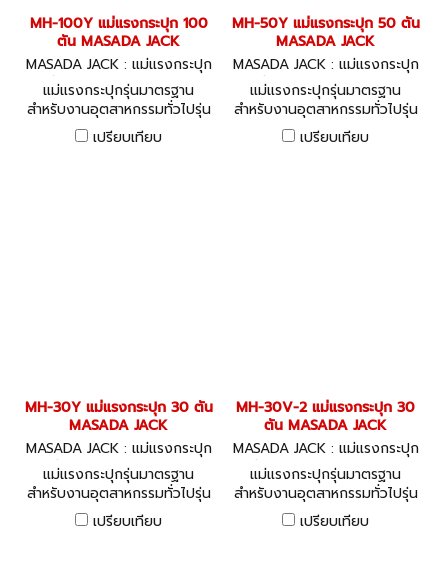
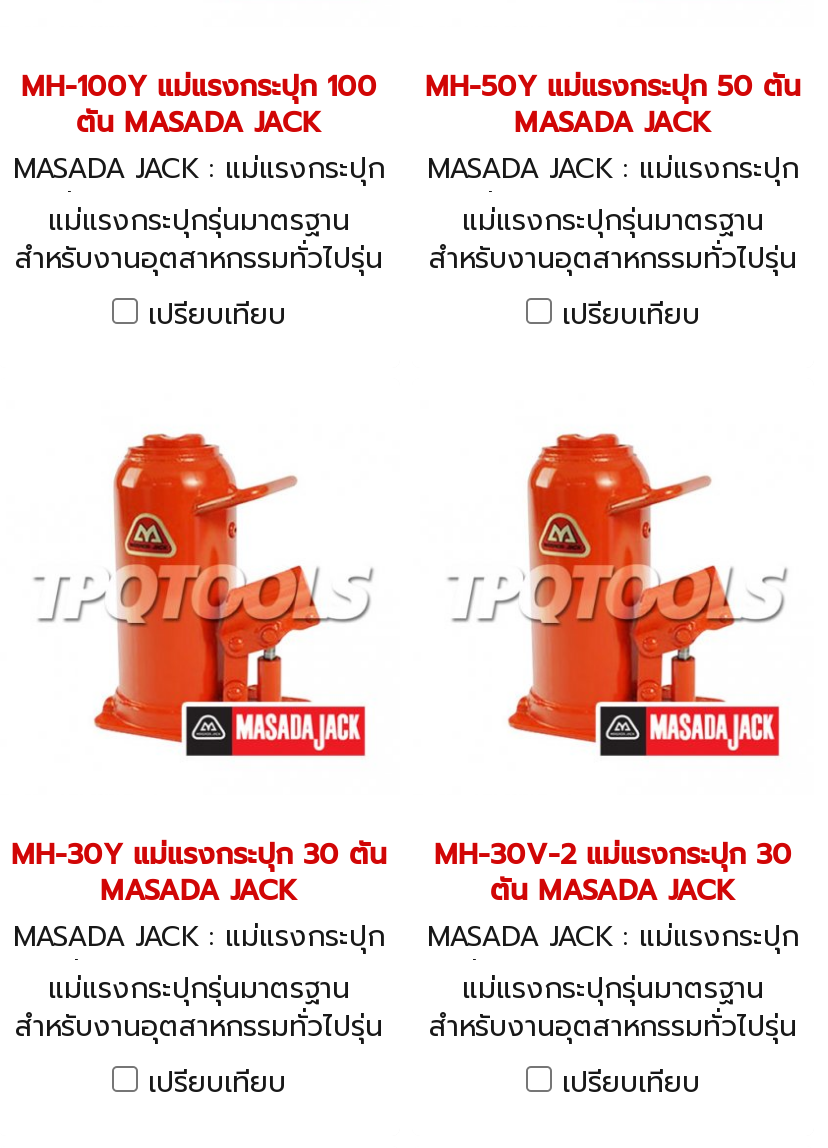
+ [image]

+ [image]
